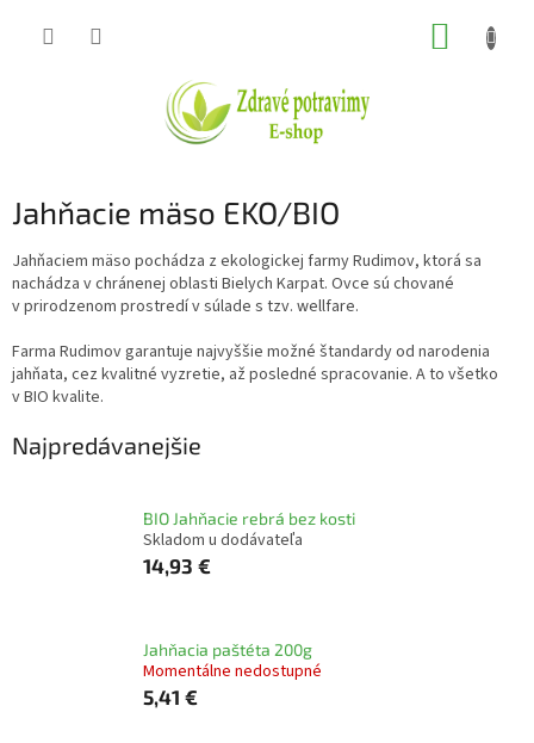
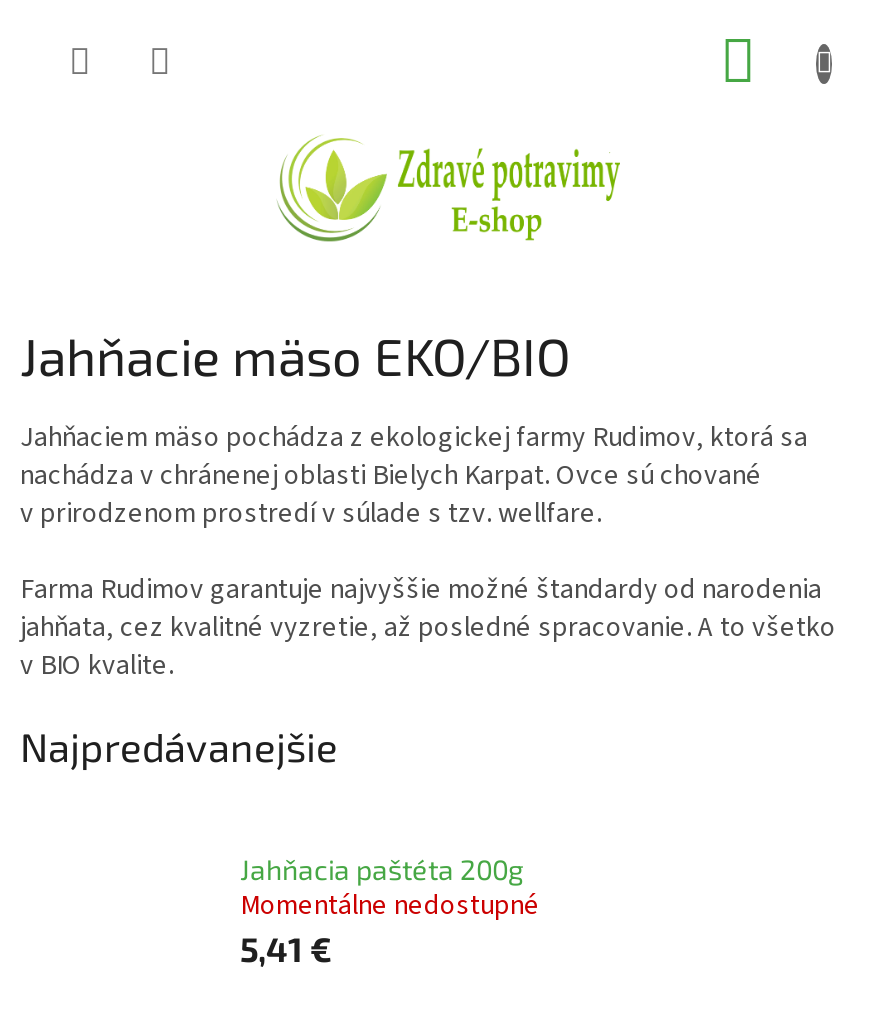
- BIO Jahňacie rebrá bez kosti
- Skladom u dodávateľa
- 14,93 €
